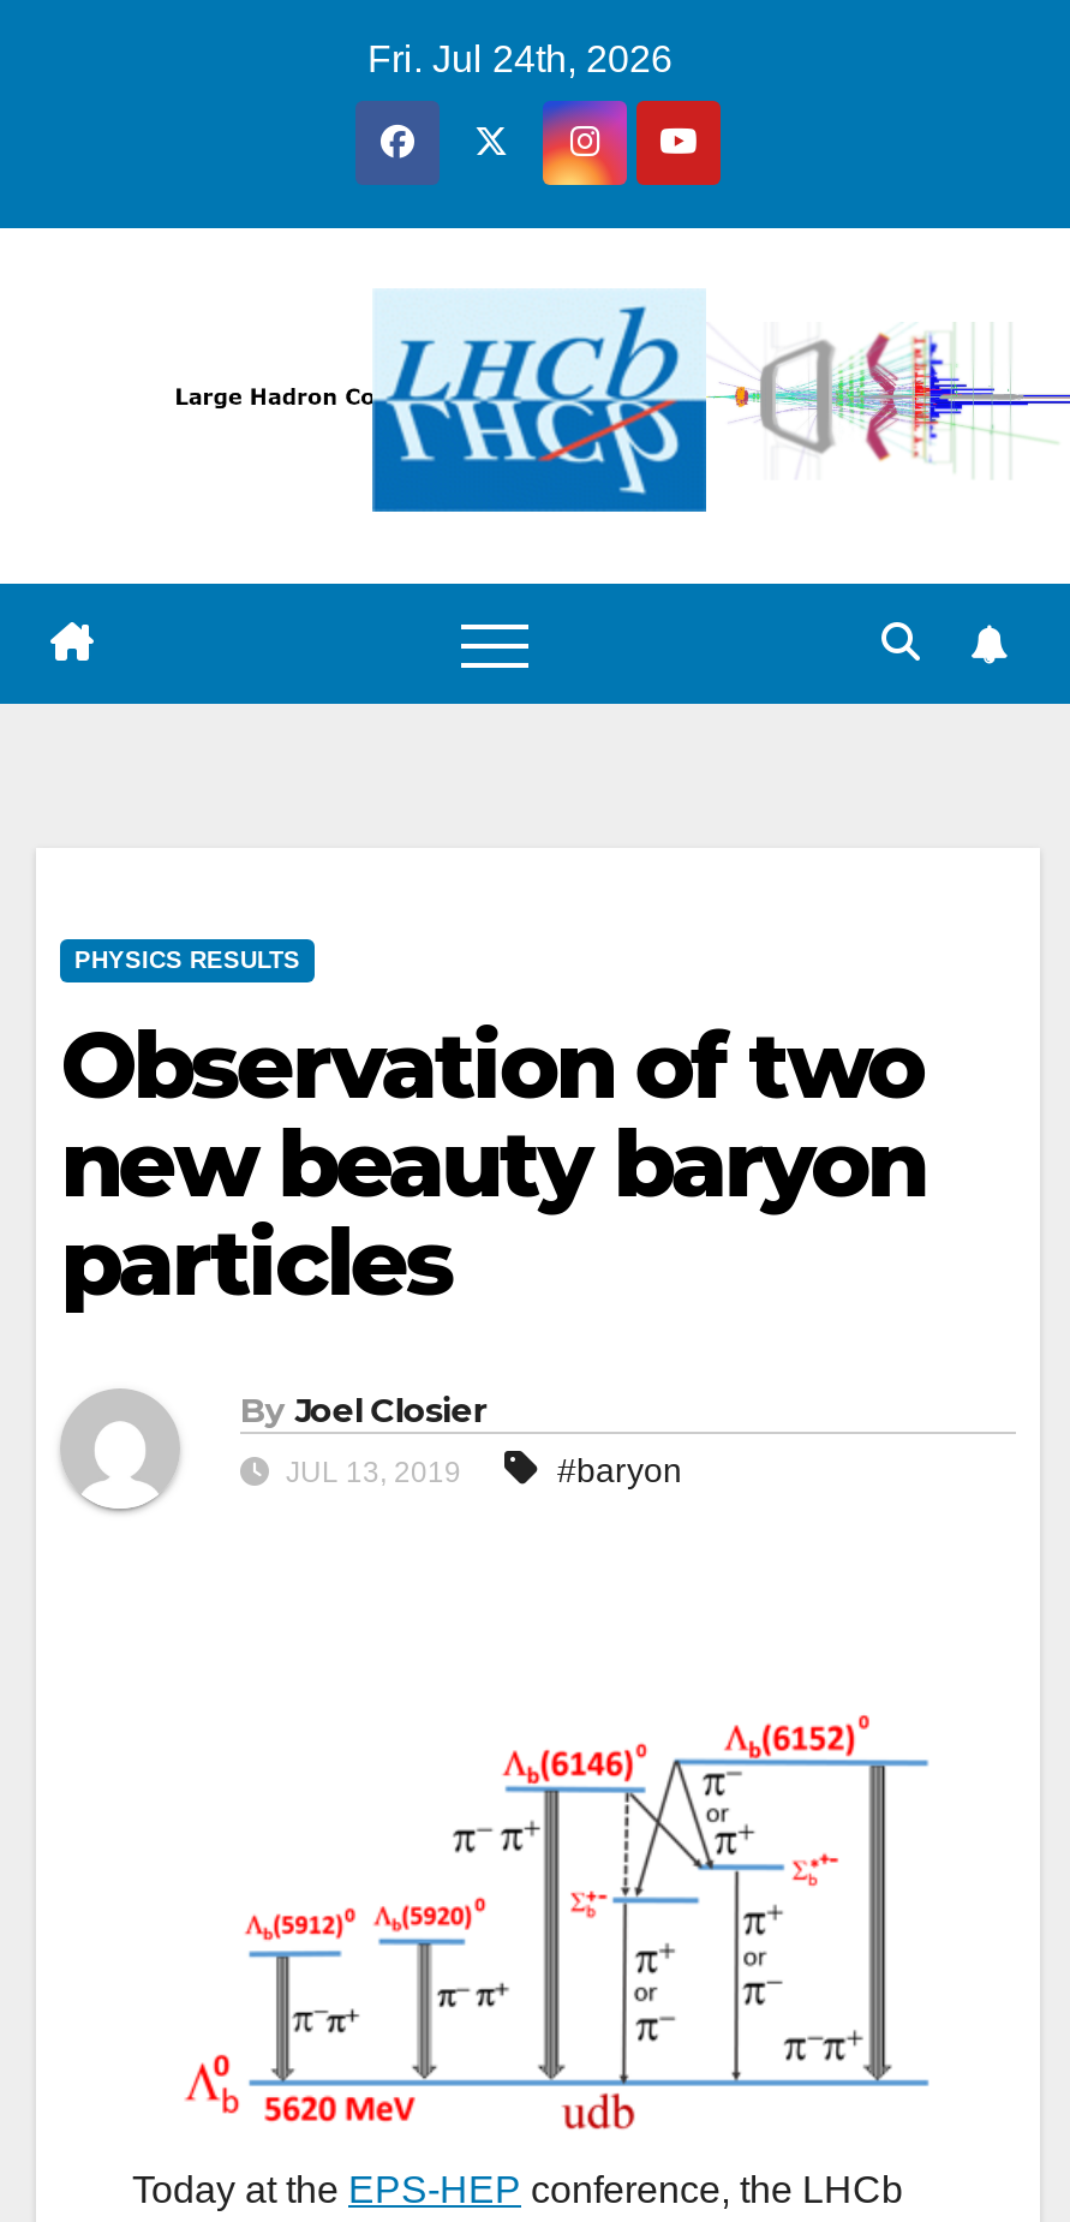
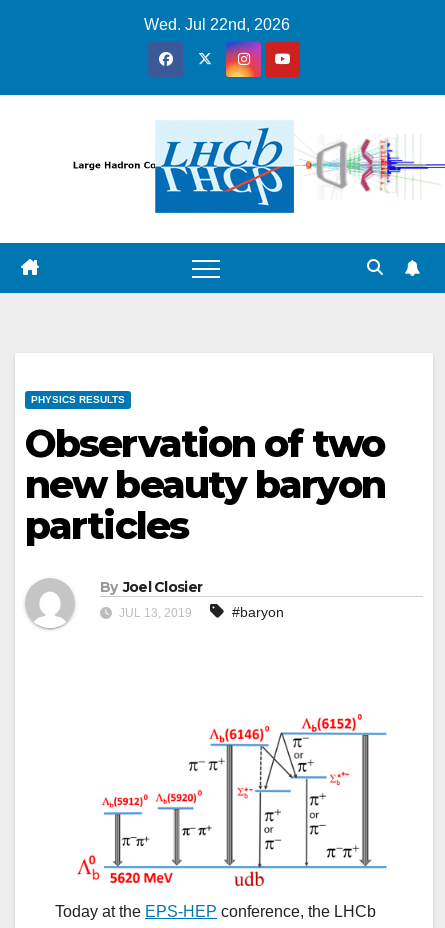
- Fri. Jul 24th, 2026
+ Wed. Jul 22nd, 2026
